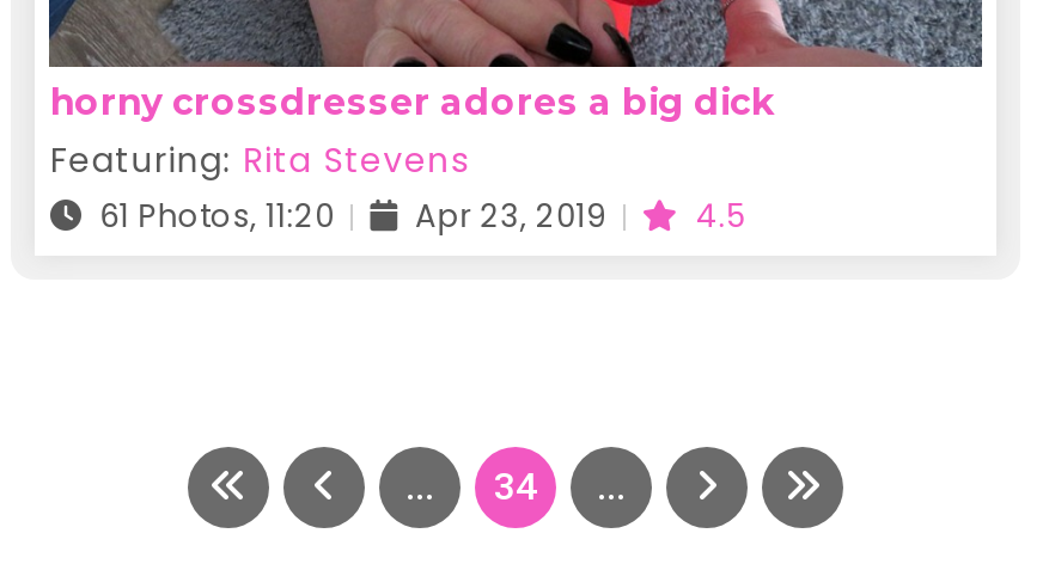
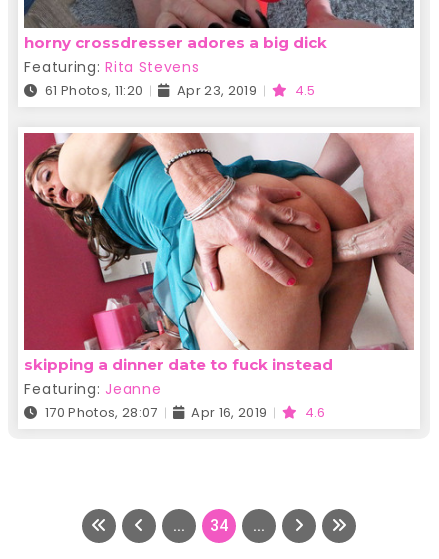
+ [image]
+ skipping a dinner date to fuck instead
+ Featuring: Jeanne
+ 170 Photos, 28:07
+ Apr 16, 2019
+ 4.6
